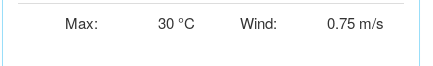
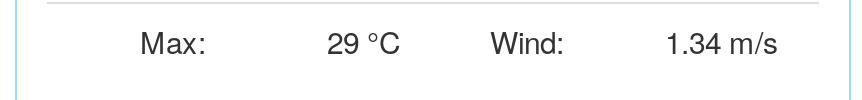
- 30 °C
+ 29 °C

- 0.75 m/s
+ 1.34 m/s
